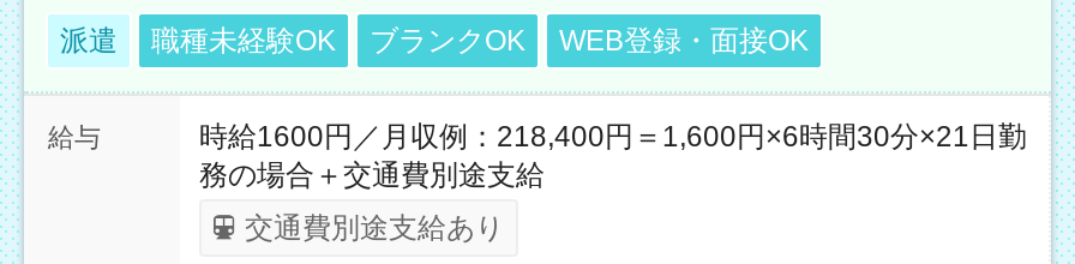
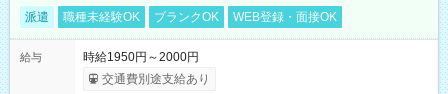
- 時給1600円／月収例：218,400円＝1,600円×6時間30分×21日勤
- 務の場合＋交通費別途支給
+ 時給1950円～2000円
